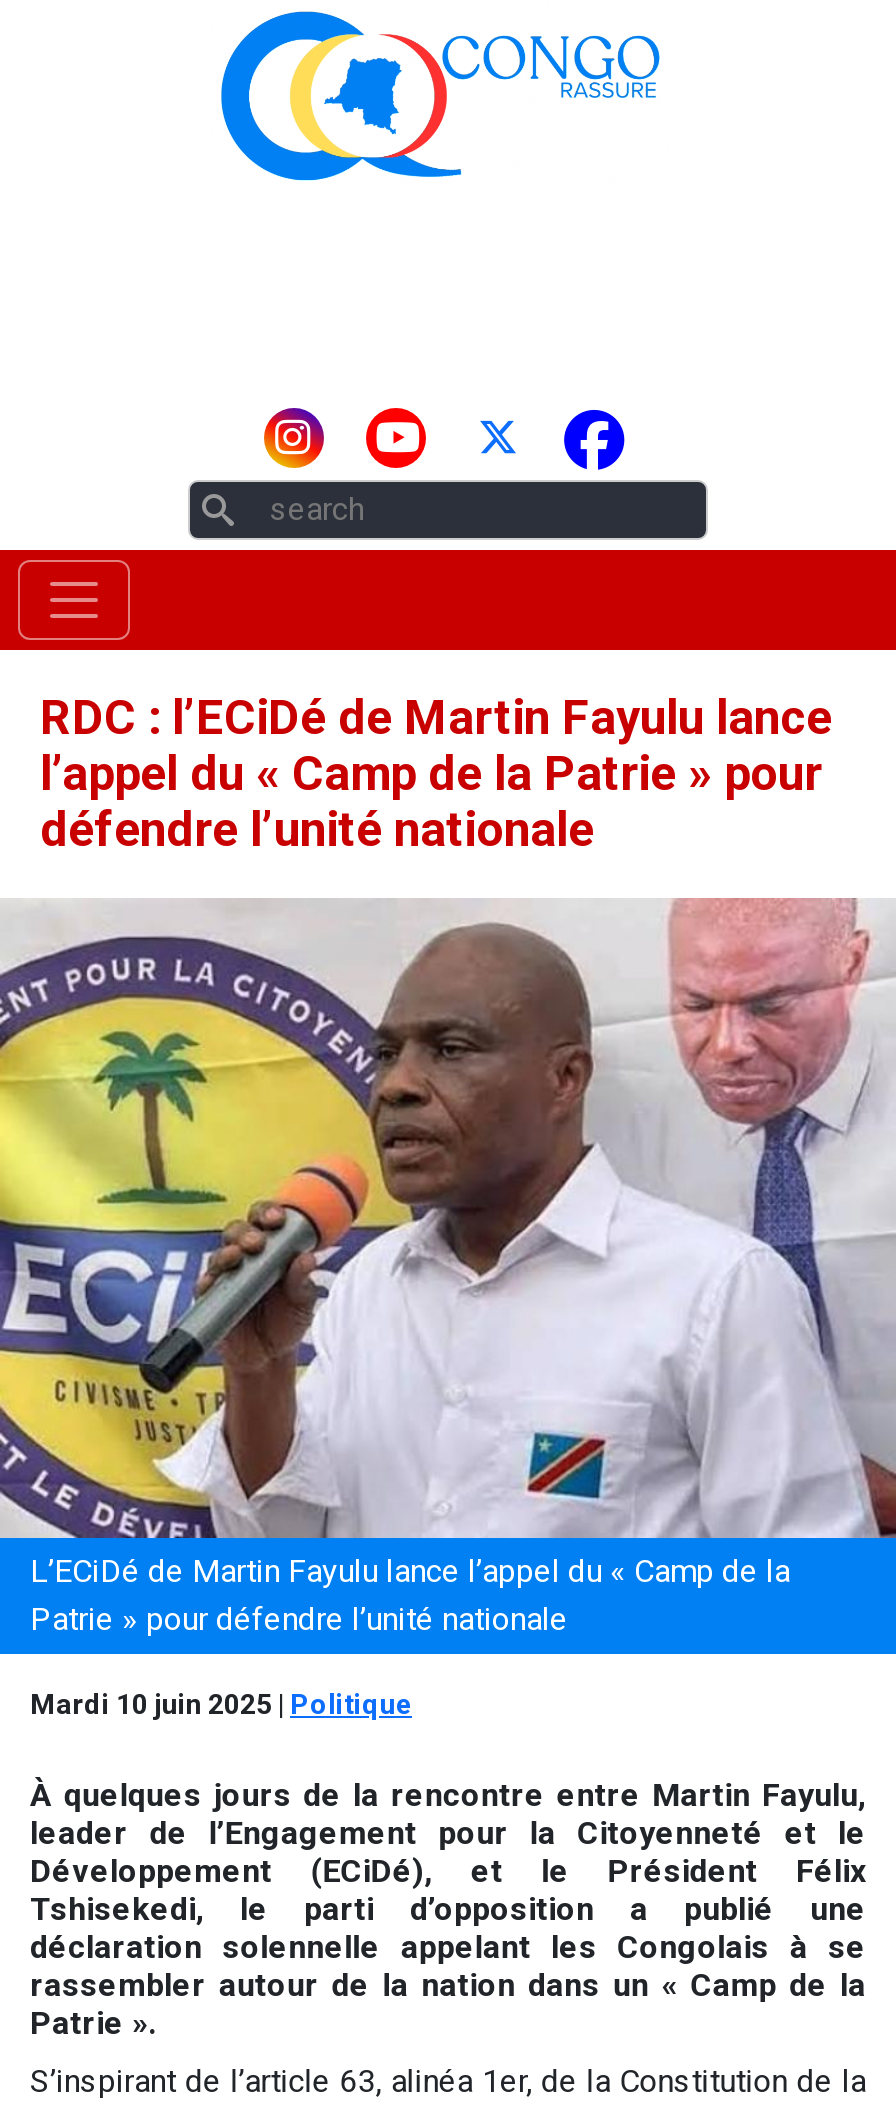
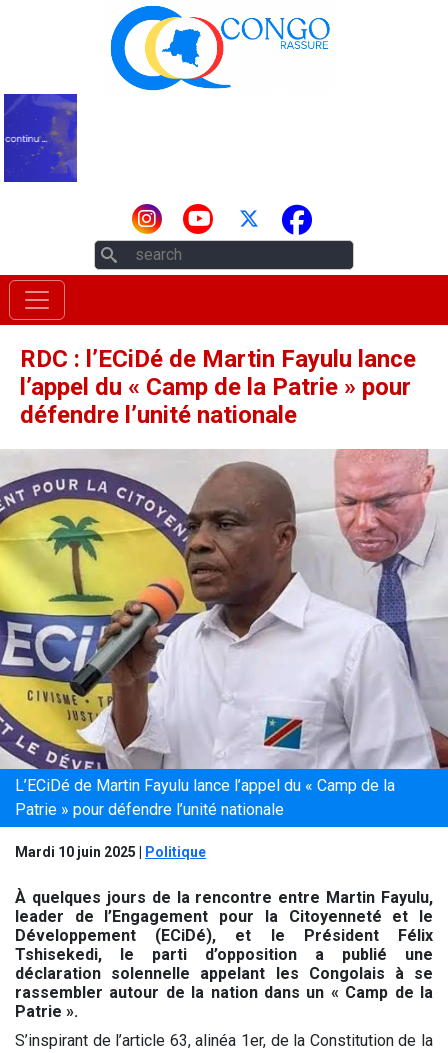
+ [image]
